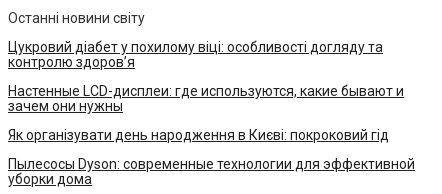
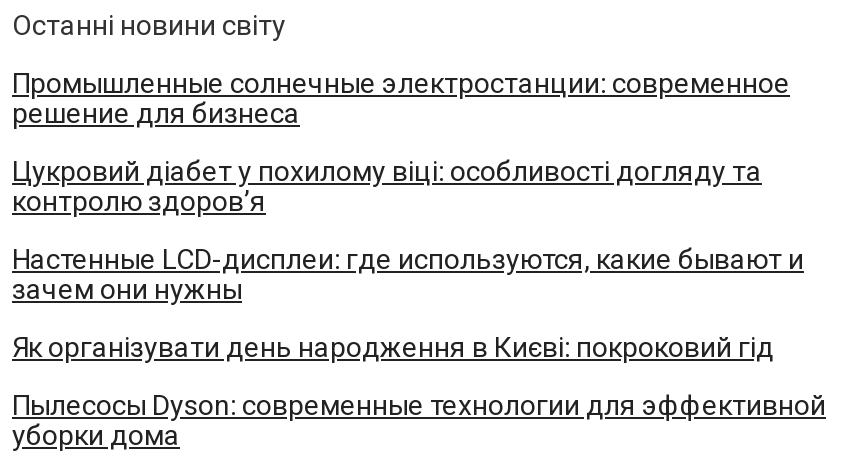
+ Промышленные солнечные электростанции: современное
+ решение для бизнеса
